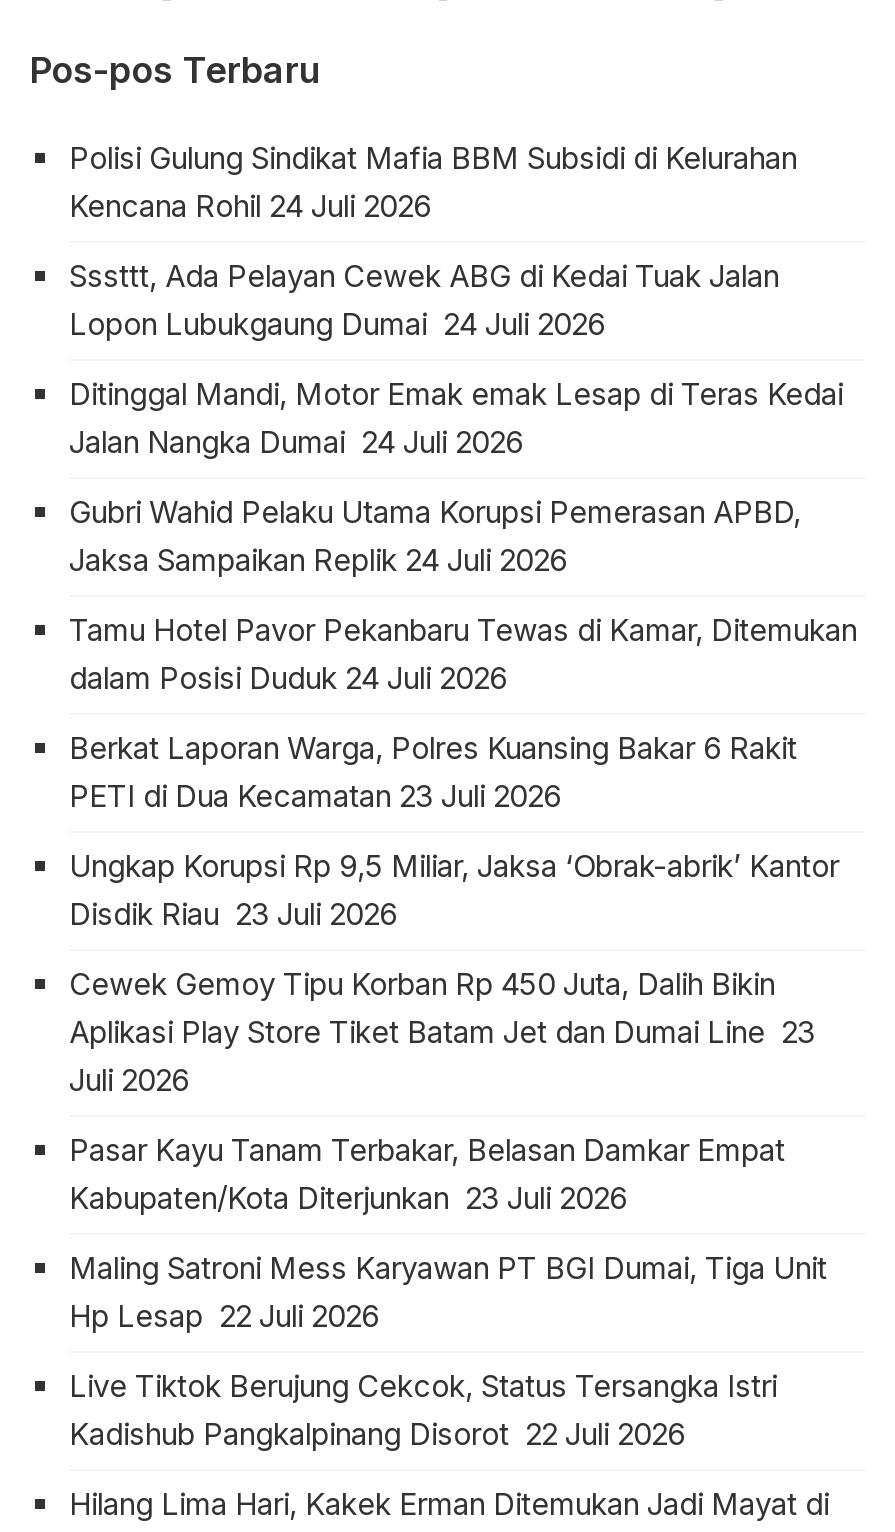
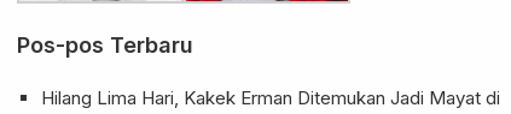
- Polisi Gulung Sindikat Mafia BBM Subsidi di Kelurahan
- Kencana Rohil 24 Juli 2026
- Sssttt, Ada Pelayan Cewek ABG di Kedai Tuak Jalan
- Lopon Lubukgaung Dumai 24 Juli 2026
- Ditinggal Mandi, Motor Emak emak Lesap di Teras Kedai
- Jalan Nangka Dumai 24 Juli 2026
- Gubri Wahid Pelaku Utama Korupsi Pemerasan APBD,
- Jaksa Sampaikan Replik 24 Juli 2026
- Tamu Hotel Pavor Pekanbaru Tewas di Kamar, Ditemukan
- dalam Posisi Duduk 24 Juli 2026
- Berkat Laporan Warga, Polres Kuansing Bakar 6 Rakit
- PETI di Dua Kecamatan 23 Juli 2026
- Ungkap Korupsi Rp 9,5 Miliar, Jaksa ‘Obrak-abrik’ Kantor
- Disdik Riau 23 Juli 2026
- Cewek Gemoy Tipu Korban Rp 450 Juta, Dalih Bikin
- Aplikasi Play Store Tiket Batam Jet dan Dumai Line 23
- Juli 2026
- Pasar Kayu Tanam Terbakar, Belasan Damkar Empat
- Kabupaten/Kota Diterjunkan 23 Juli 2026
- Maling Satroni Mess Karyawan PT BGI Dumai, Tiga Unit
- Hp Lesap 22 Juli 2026
- Live Tiktok Berujung Cekcok, Status Tersangka Istri
- Kadishub Pangkalpinang Disorot 22 Juli 2026
